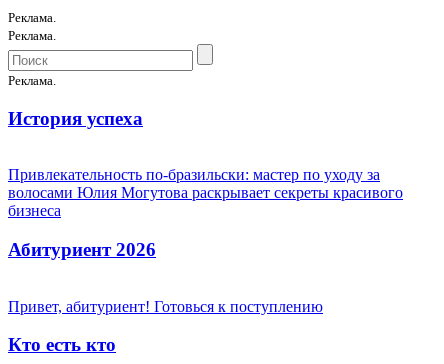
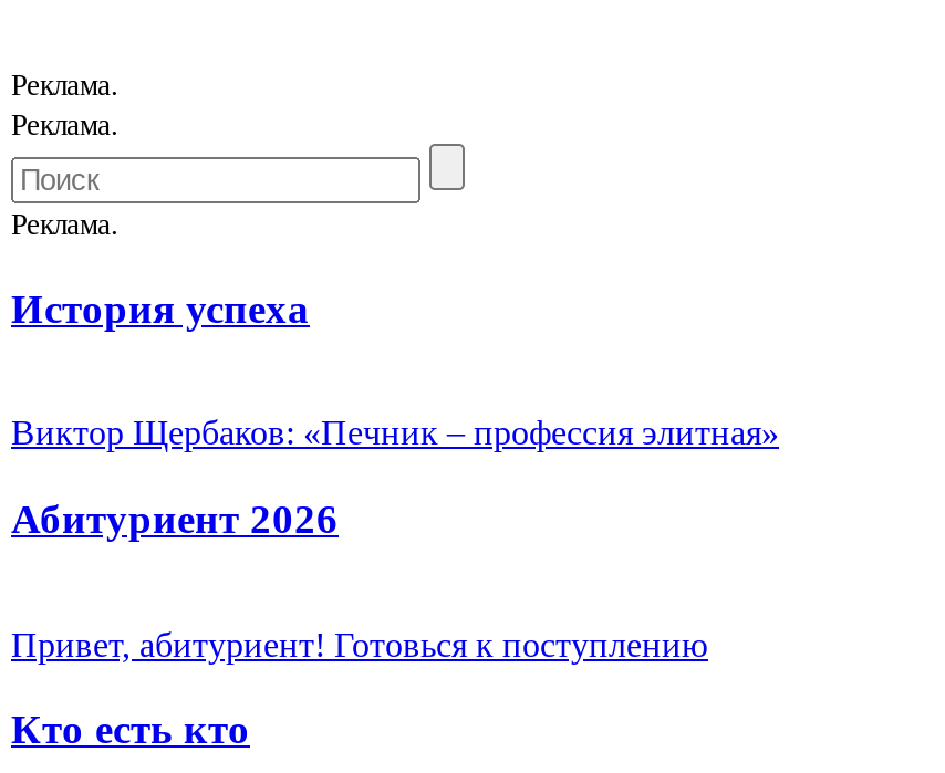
- Привлекательность по-бразильски: мастер по уходу за
- волосами Юлия Могутова раскрывает секреты красивого
- бизнеса
+ Виктор Щербаков: «Печник – профессия элитная»
